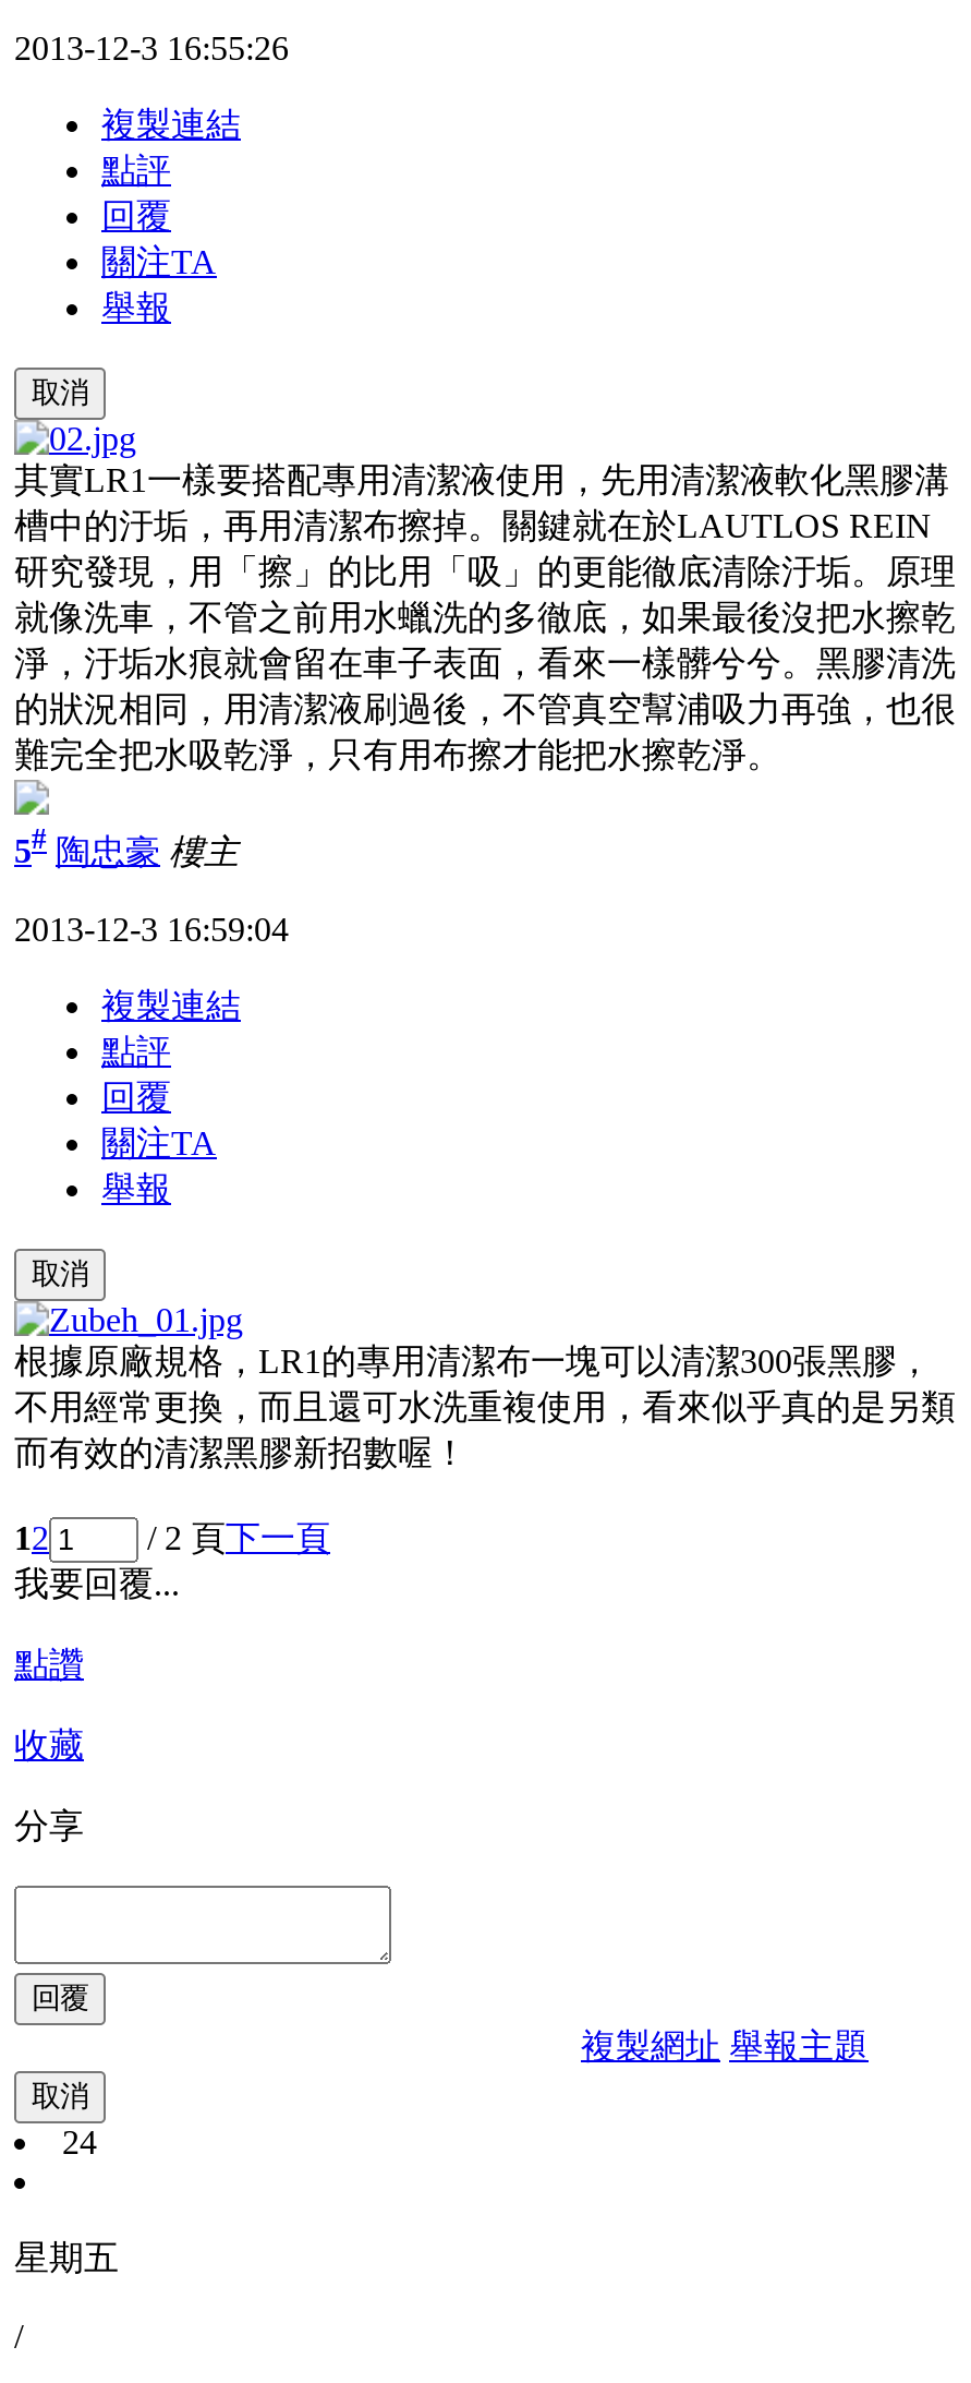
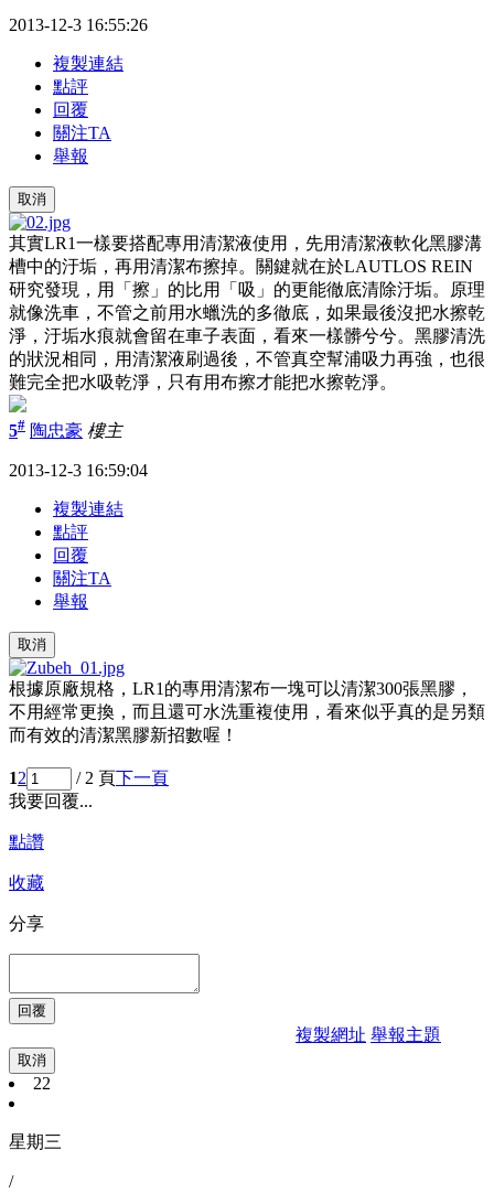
- 24
+ 22

- 星期五
+ 星期三
